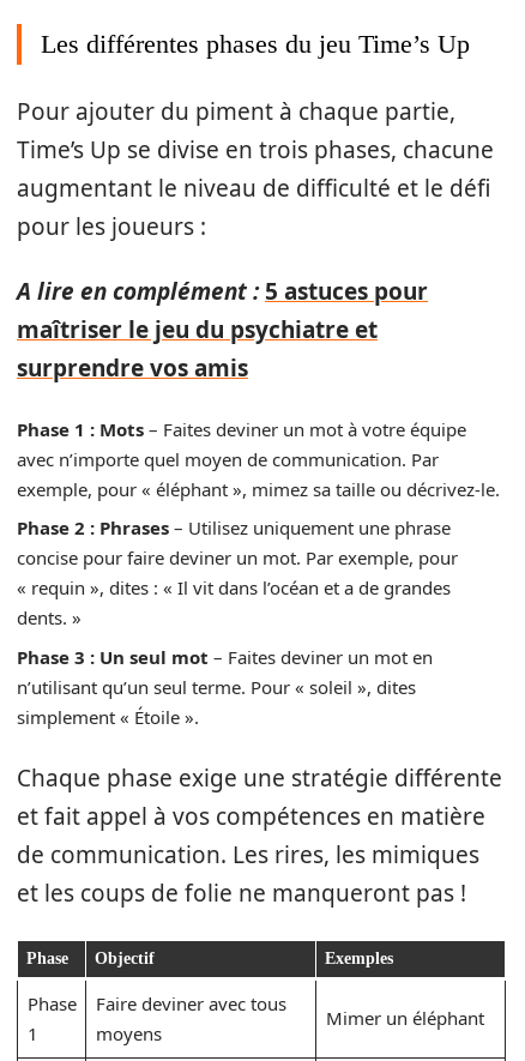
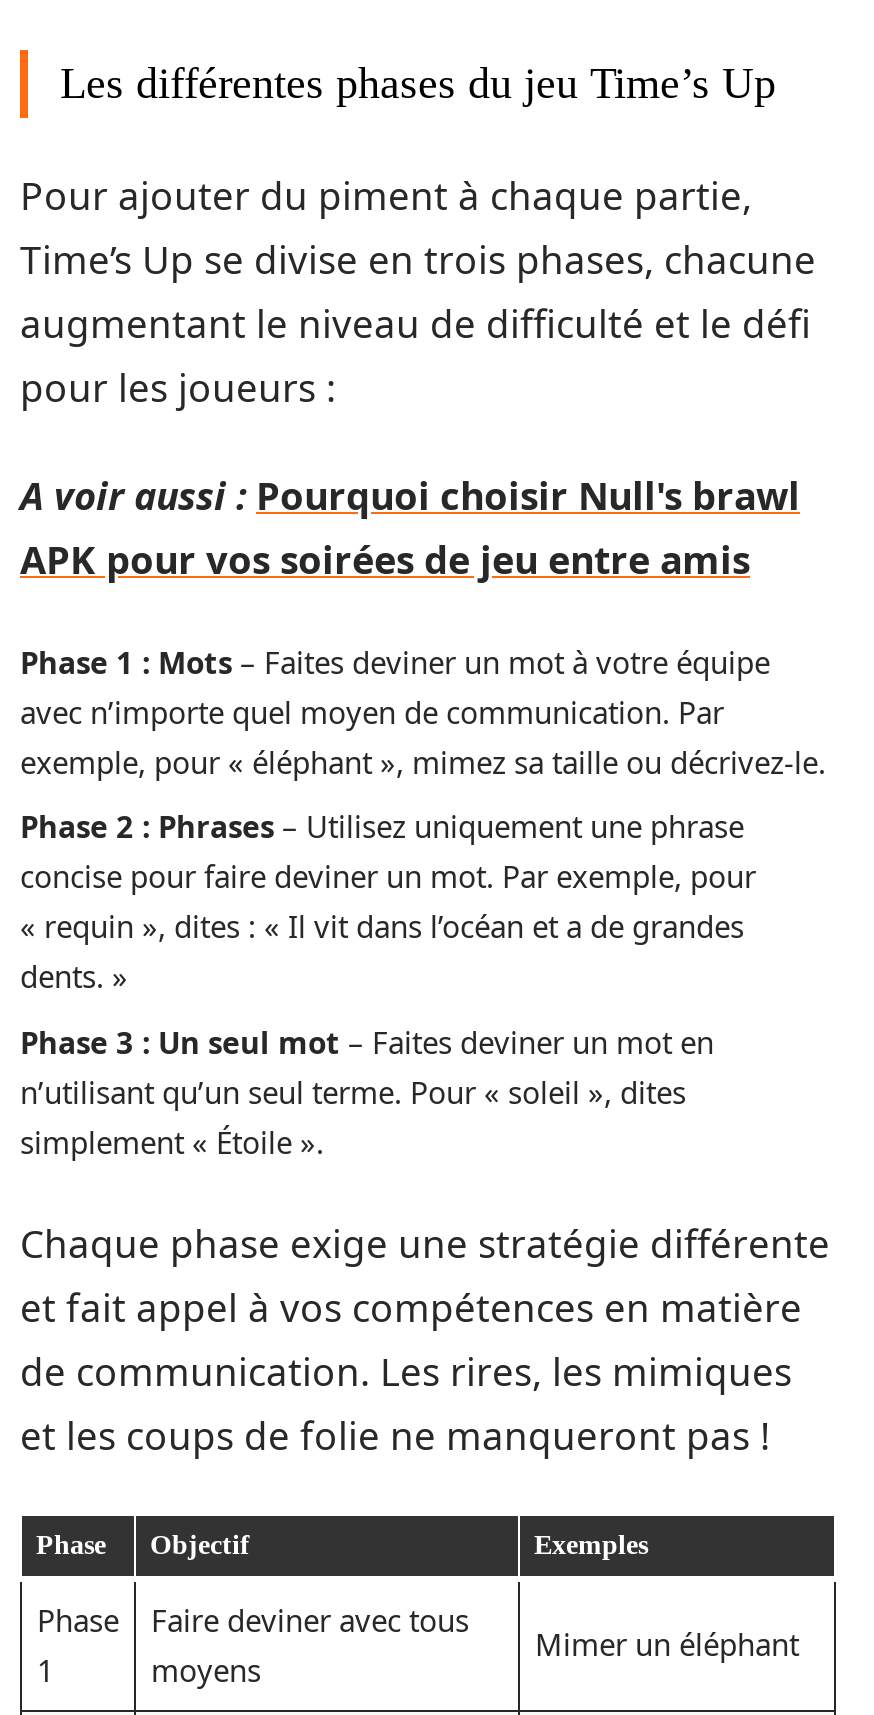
- A lire en complément : 5 astuces pour
- maîtriser le jeu du psychiatre et
- surprendre vos amis
+ A voir aussi : Pourquoi choisir Null's brawl
+ APK pour vos soirées de jeu entre amis
